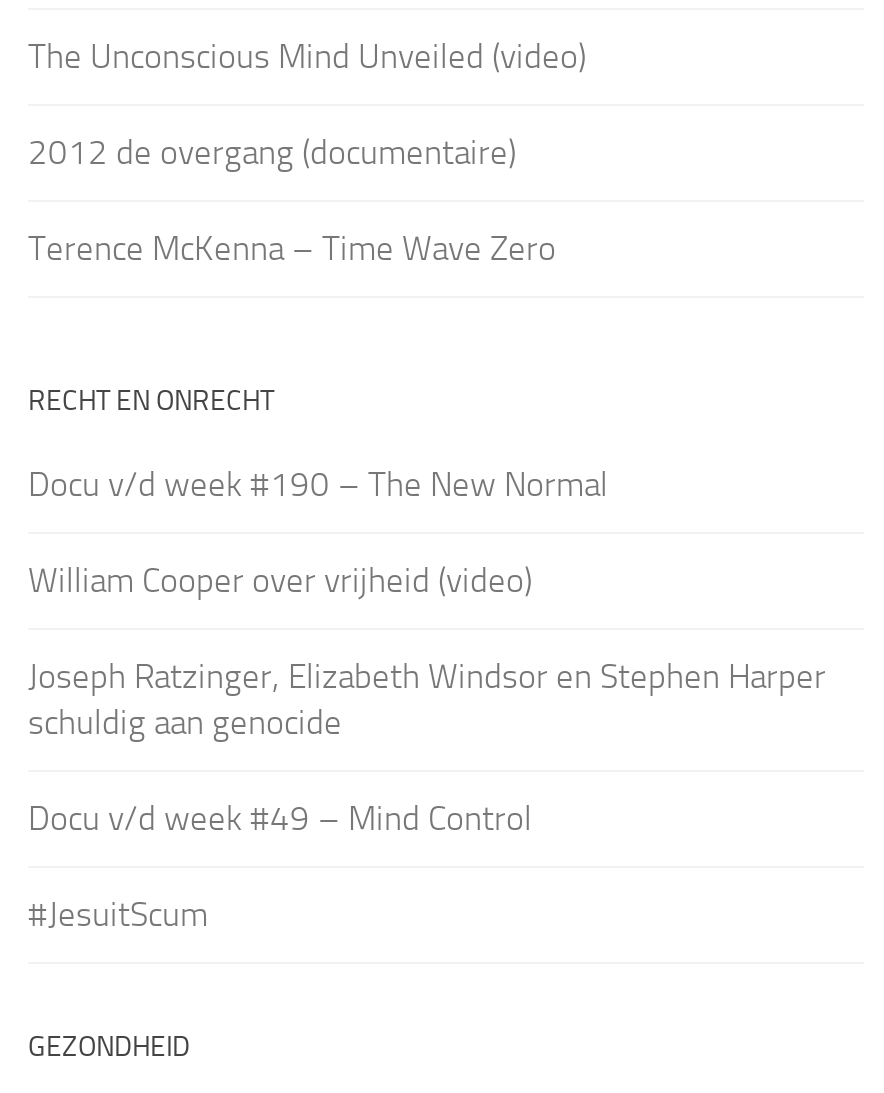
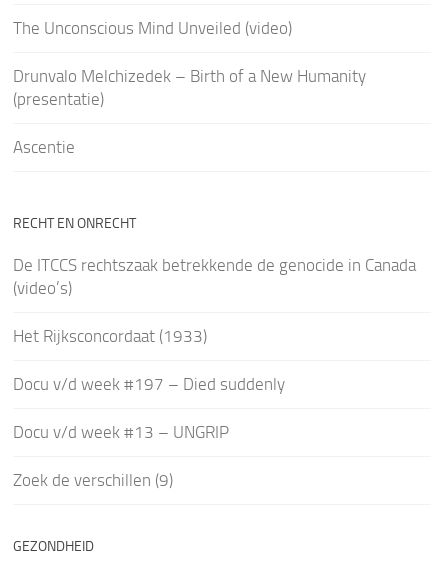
- 2012 de overgang (documentaire)
+ Drunvalo Melchizedek – Birth of a New Humanity
+ (presentatie)

- Terence McKenna – Time Wave Zero
+ Ascentie

- Docu v/d week #190 – The New Normal
+ De ITCCS rechtszaak betrekkende de genocide in Canada
+ (video’s)

- William Cooper over vrijheid (video)
+ Het Rijksconcordaat (1933)

- Joseph Ratzinger, Elizabeth Windsor en Stephen Harper
- schuldig aan genocide
+ Docu v/d week #197 – Died suddenly

- Docu v/d week #49 – Mind Control
+ Docu v/d week #13 – UNGRIP

- #JesuitScum
+ Zoek de verschillen (9)
